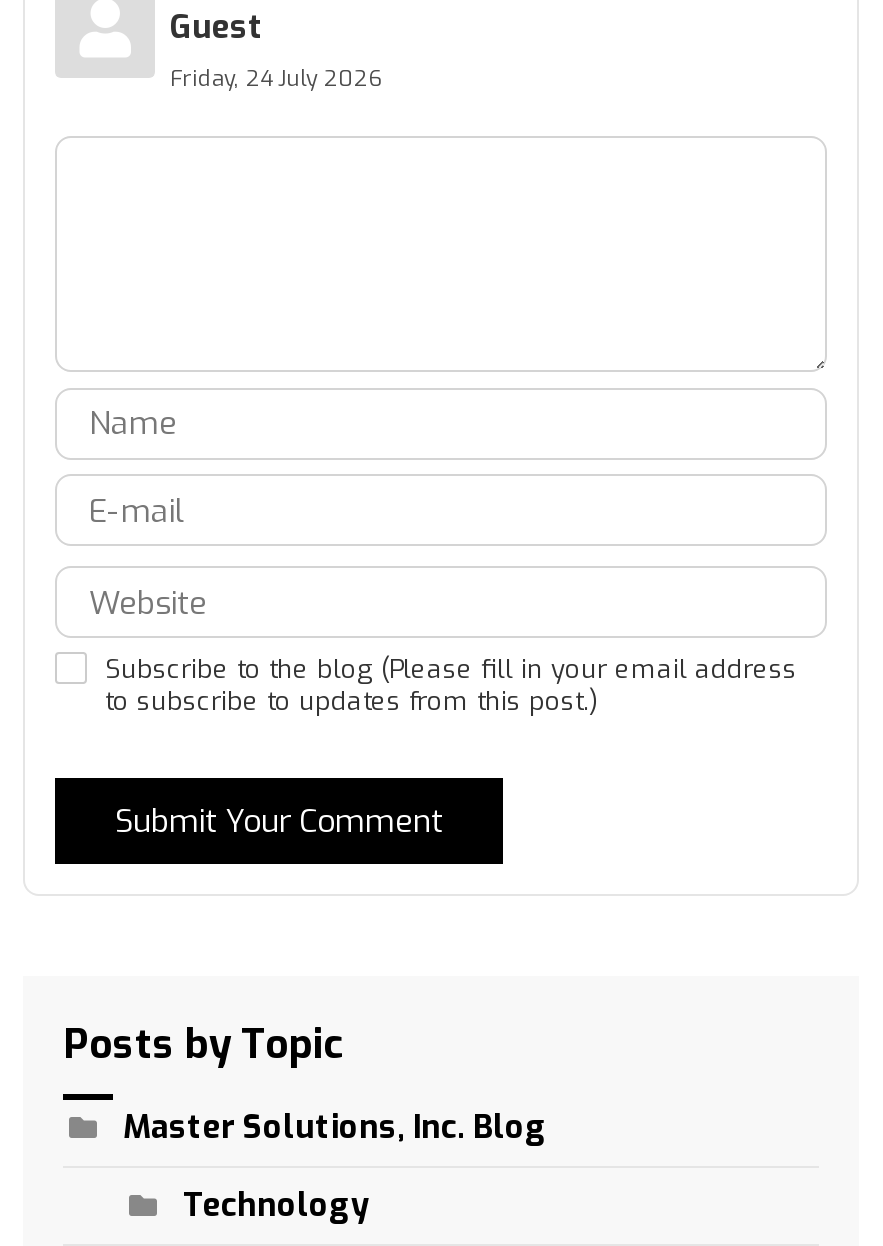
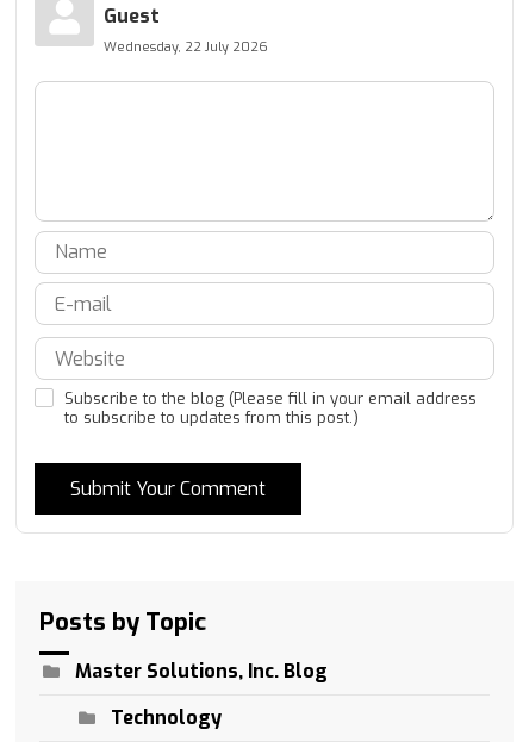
- Friday, 24 July 2026
+ Wednesday, 22 July 2026
